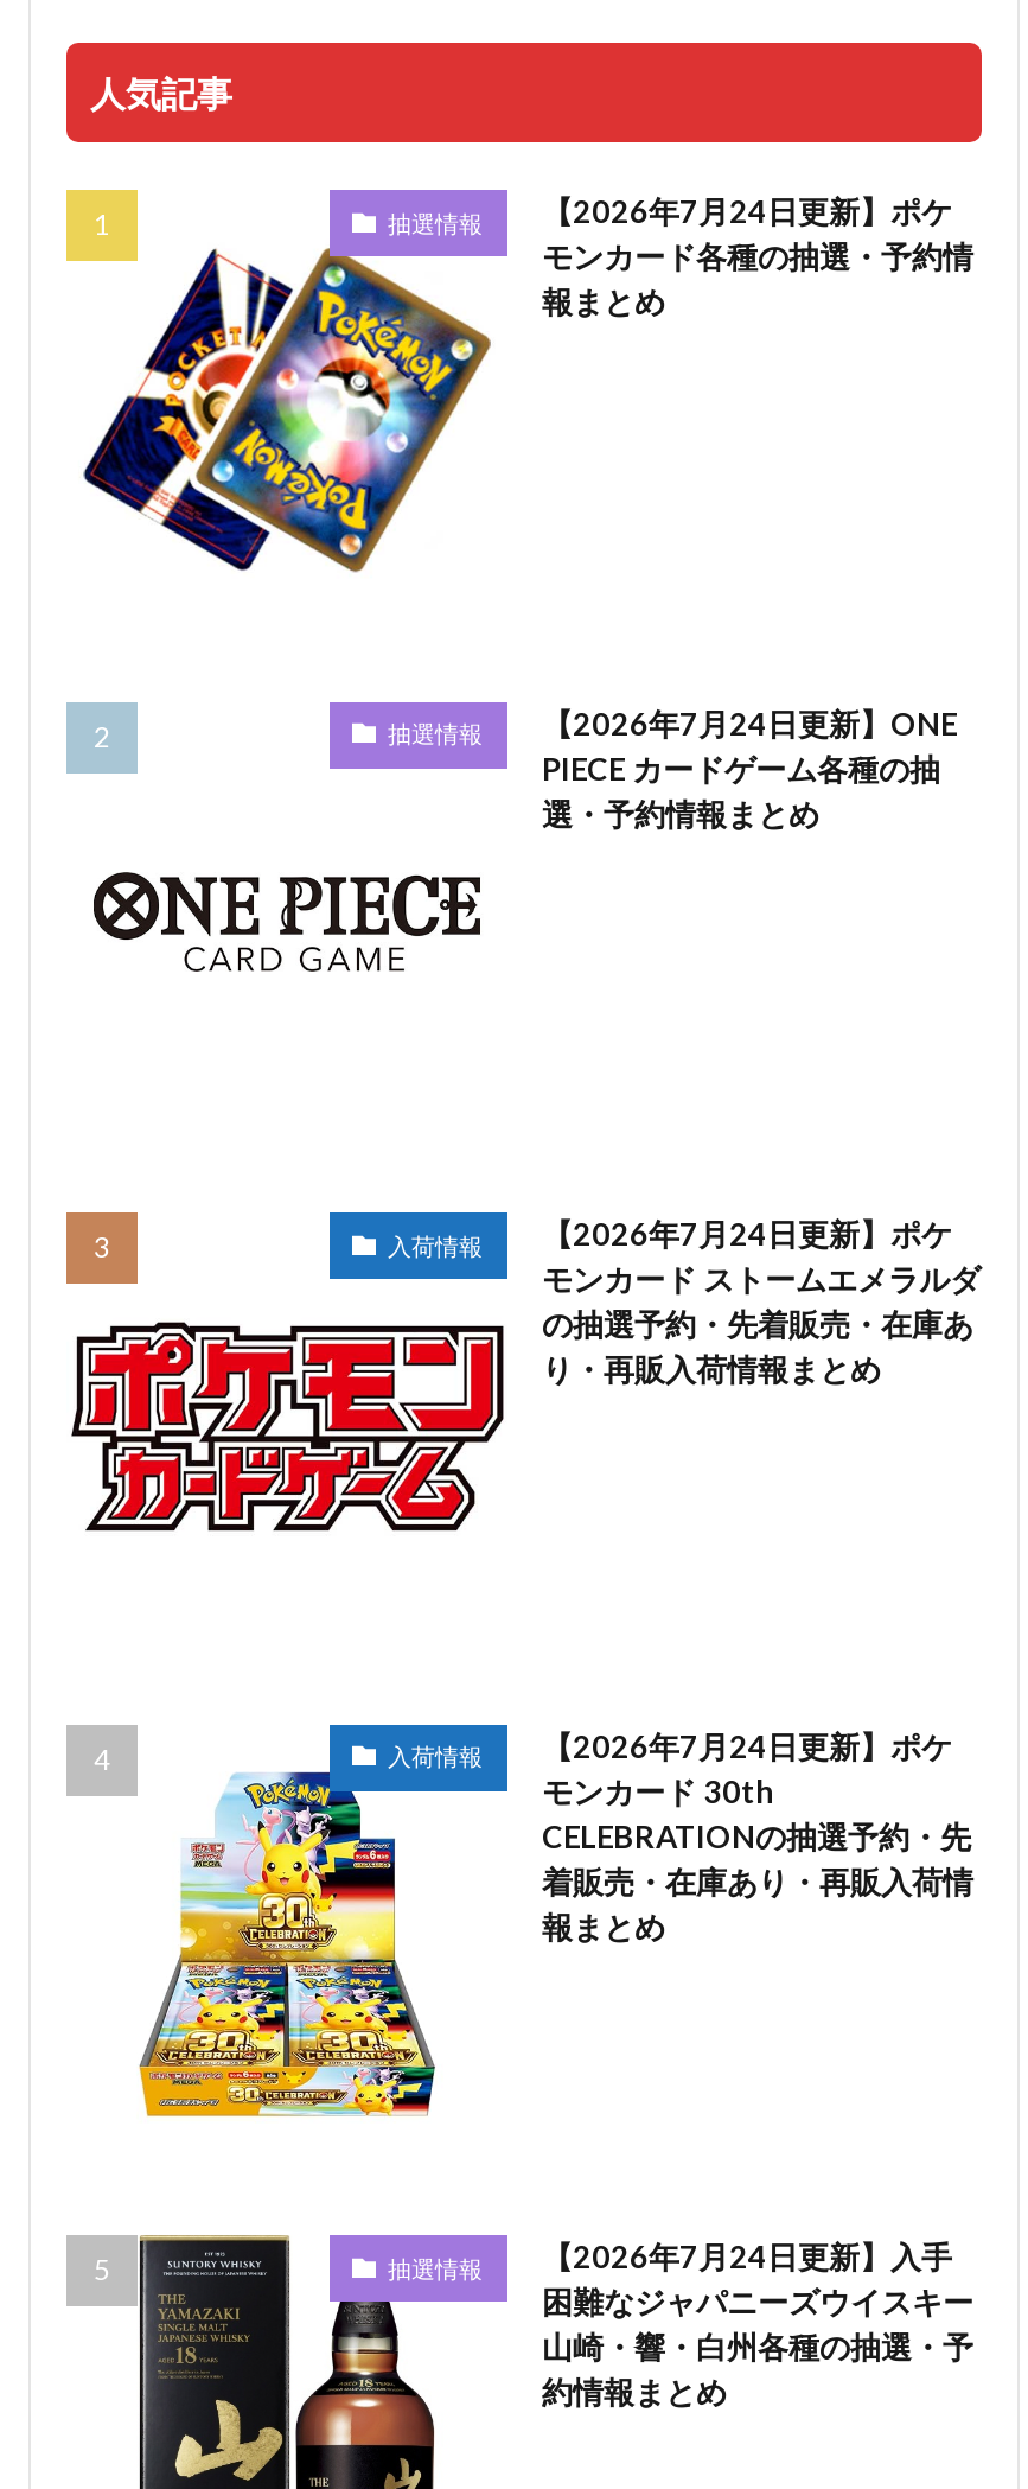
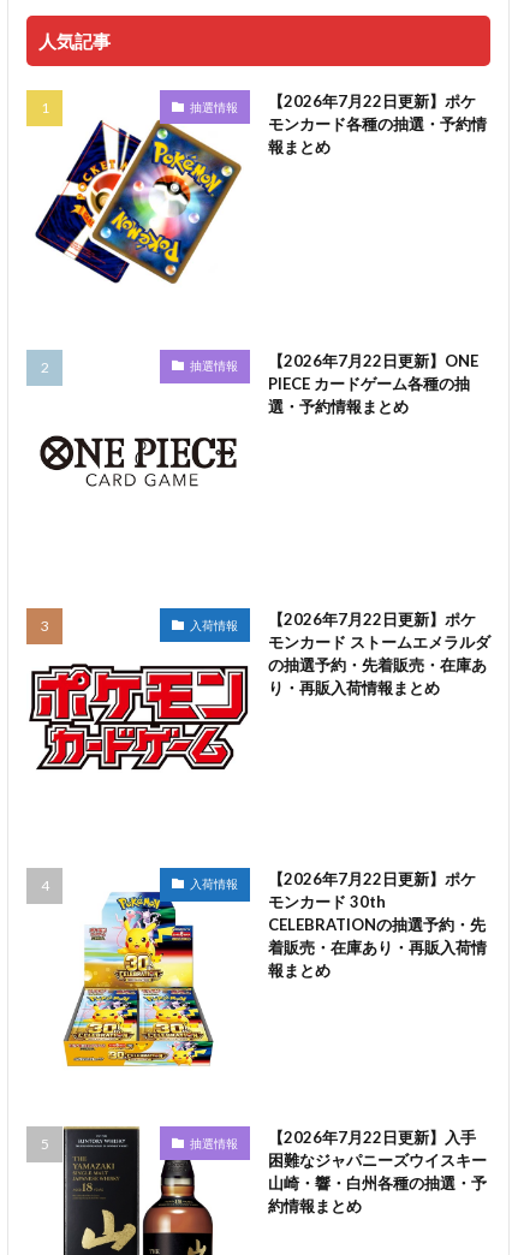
- 【2026年7月24日更新】ポケ
+ 【2026年7月22日更新】ポケ

- 【2026年7月24日更新】ONE
+ 【2026年7月22日更新】ONE

- 【2026年7月24日更新】ポケ
+ 【2026年7月22日更新】ポケ

- 【2026年7月24日更新】ポケ
+ 【2026年7月22日更新】ポケ

- 【2026年7月24日更新】入手
+ 【2026年7月22日更新】入手
